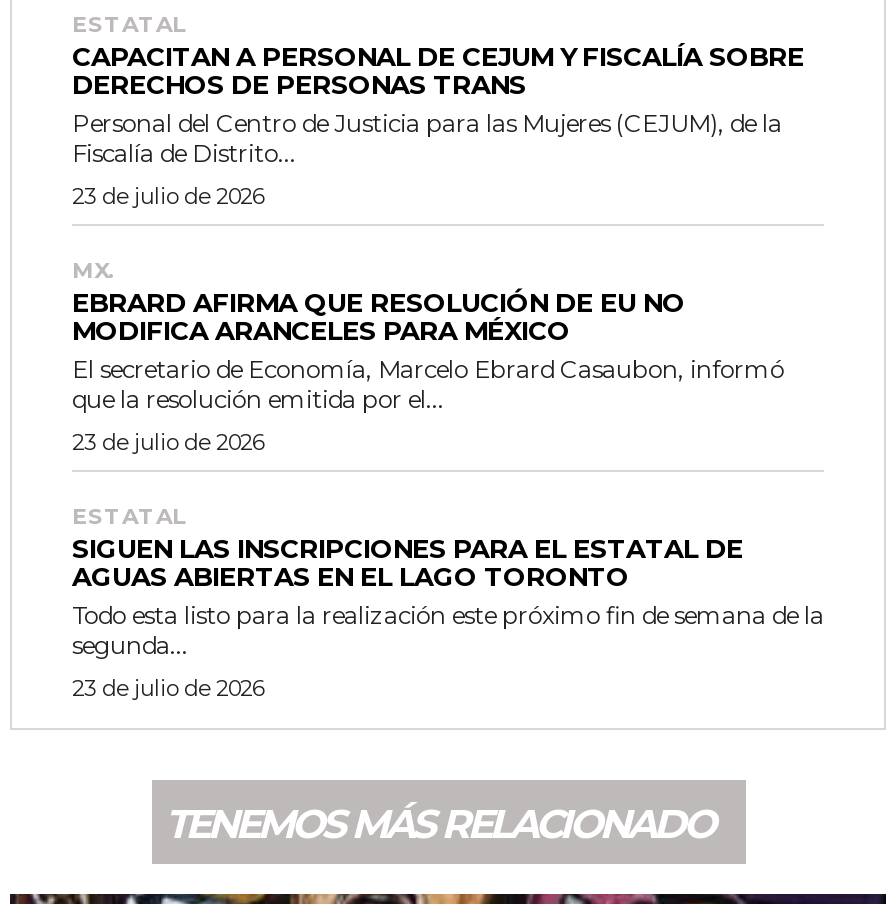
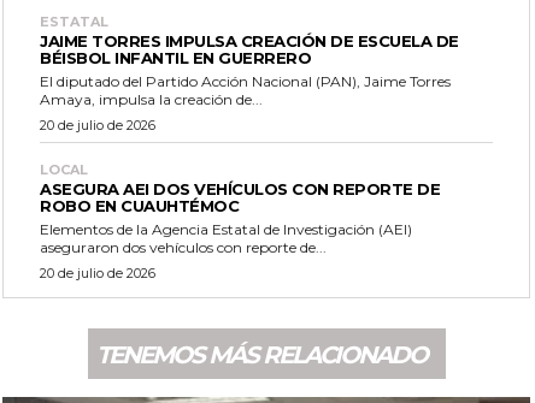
- CAPACITAN A PERSONAL DE CEJUM Y FISCALÍA SOBRE
- DERECHOS DE PERSONAS TRANS
- Personal del Centro de Justicia para las Mujeres (CEJUM), de la
- Fiscalía de Distrito...
- 23 de julio de 2026
- MX.
- EBRARD AFIRMA QUE RESOLUCIÓN DE EU NO
- MODIFICA ARANCELES PARA MÉXICO
- El secretario de Economía, Marcelo Ebrard Casaubon, informó
- que la resolución emitida por el...
- 23 de julio de 2026
- ESTATAL
- SIGUEN LAS INSCRIPCIONES PARA EL ESTATAL DE
- AGUAS ABIERTAS EN EL LAGO TORONTO
- Todo esta listo para la realización este próximo fin de semana de la
- segunda...
- 23 de julio de 2026
+ JAIME TORRES IMPULSA CREACIÓN DE ESCUELA DE
+ BÉISBOL INFANTIL EN GUERRERO
+ El diputado del Partido Acción Nacional (PAN), Jaime Torres
+ Amaya, impulsa la creación de...
+ 20 de julio de 2026
+ LOCAL
+ ASEGURA AEI DOS VEHÍCULOS CON REPORTE DE
+ ROBO EN CUAUHTÉMOC
+ Elementos de la Agencia Estatal de Investigación (AEI)
+ aseguraron dos vehículos con reporte de...
+ 20 de julio de 2026
